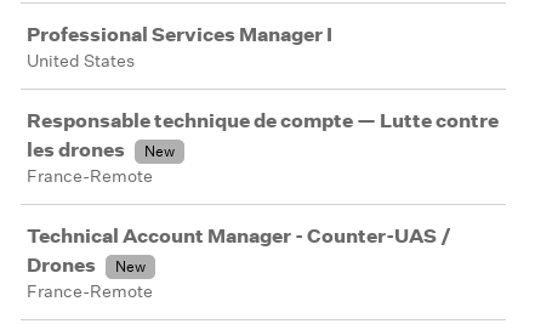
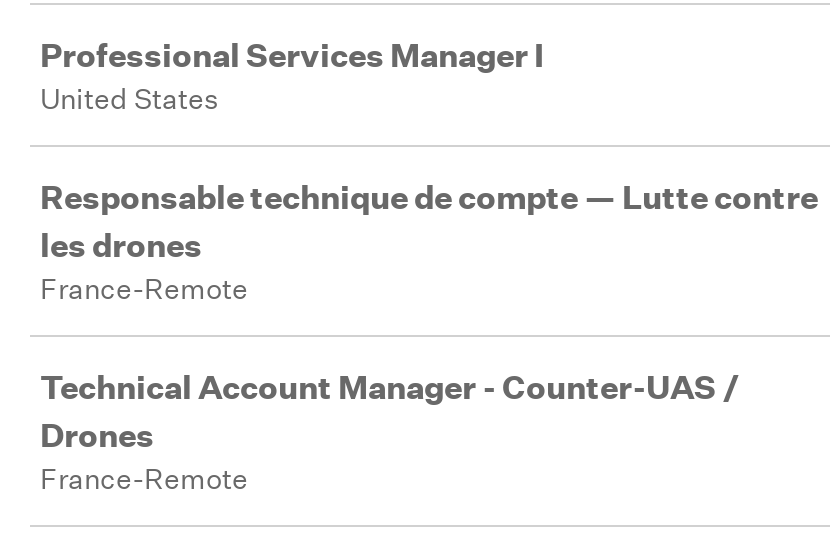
- New

- New
